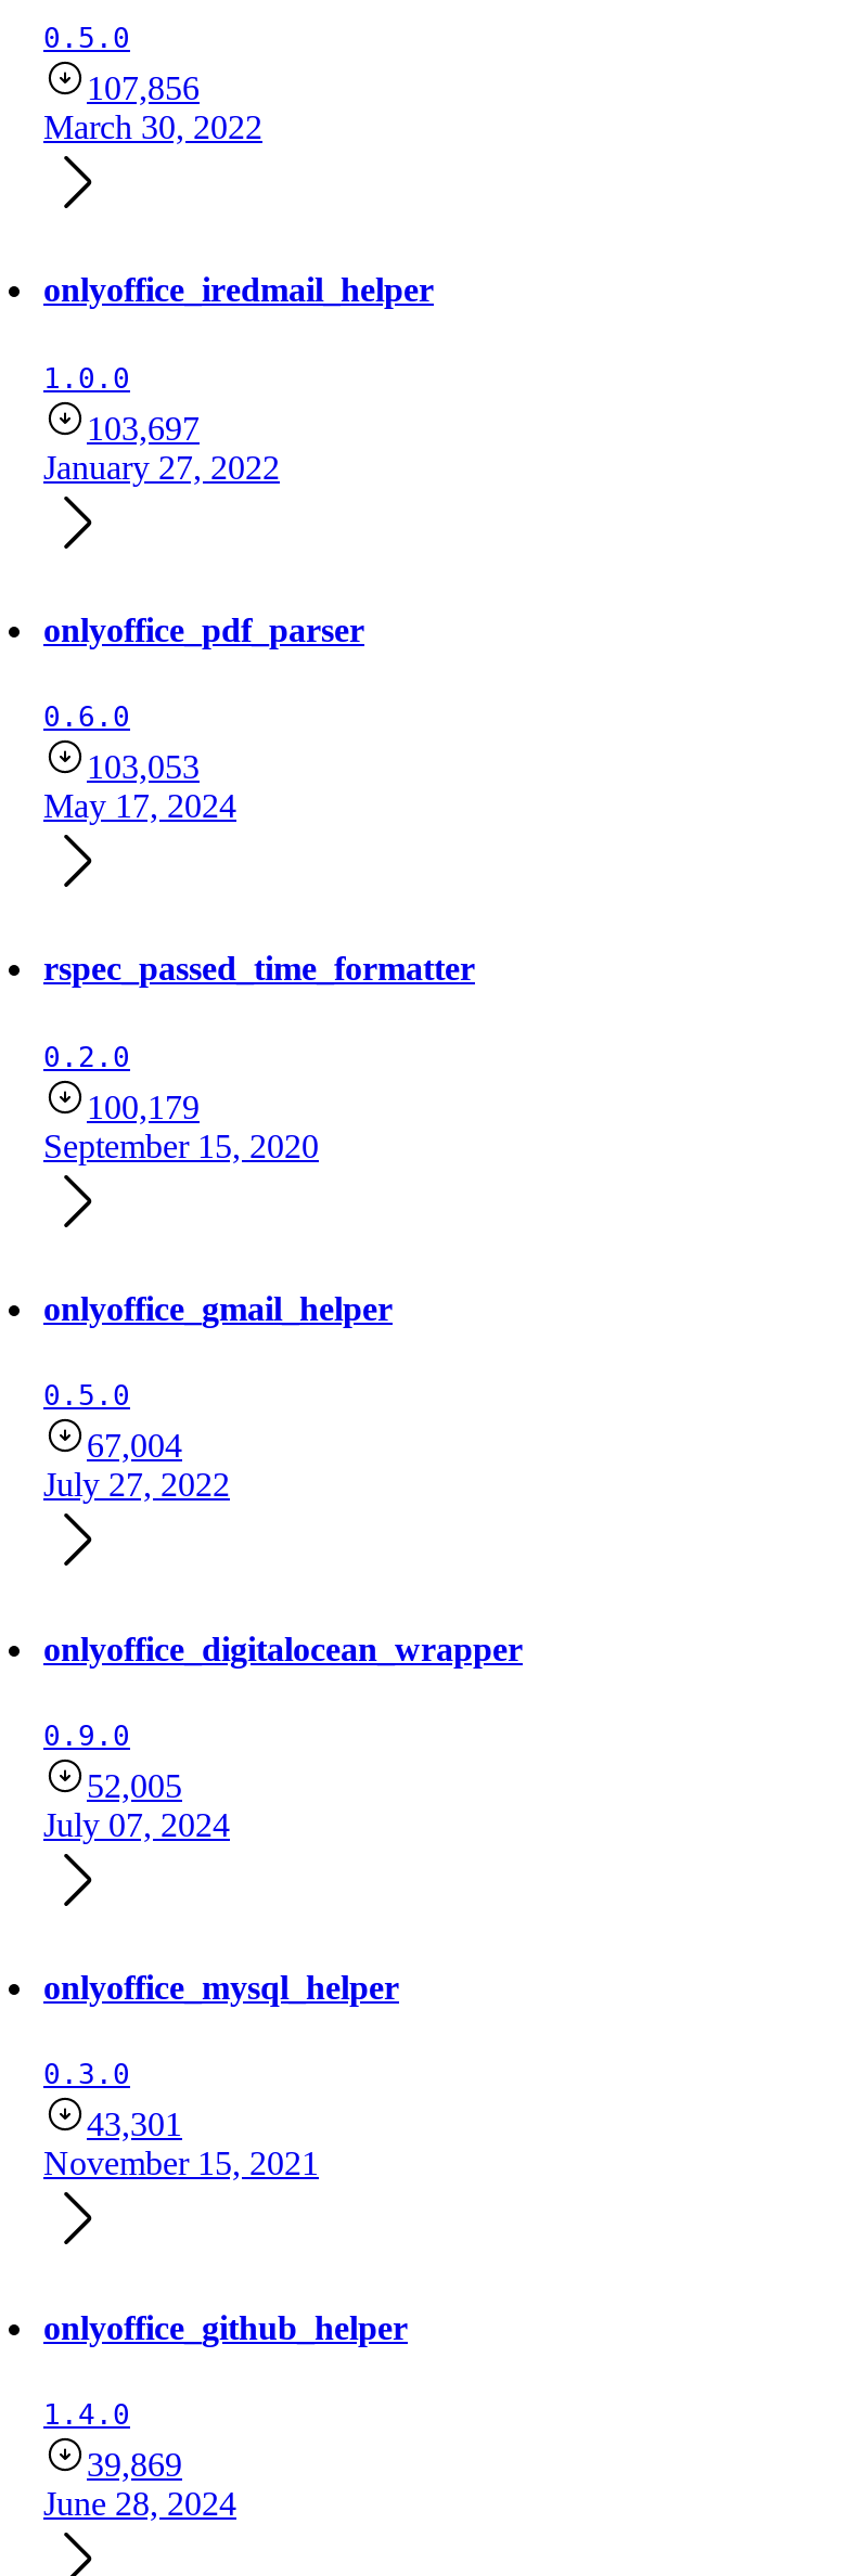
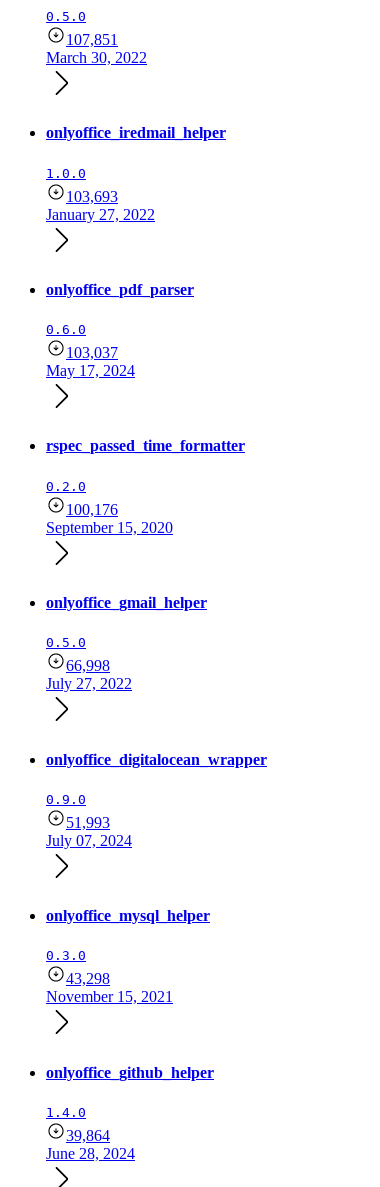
- 107,856
+ 107,851

- 103,697
+ 103,693

- 103,053
+ 103,037

- 100,179
+ 100,176

- 67,004
+ 66,998

- 52,005
+ 51,993

- 43,301
+ 43,298

- 39,869
+ 39,864
